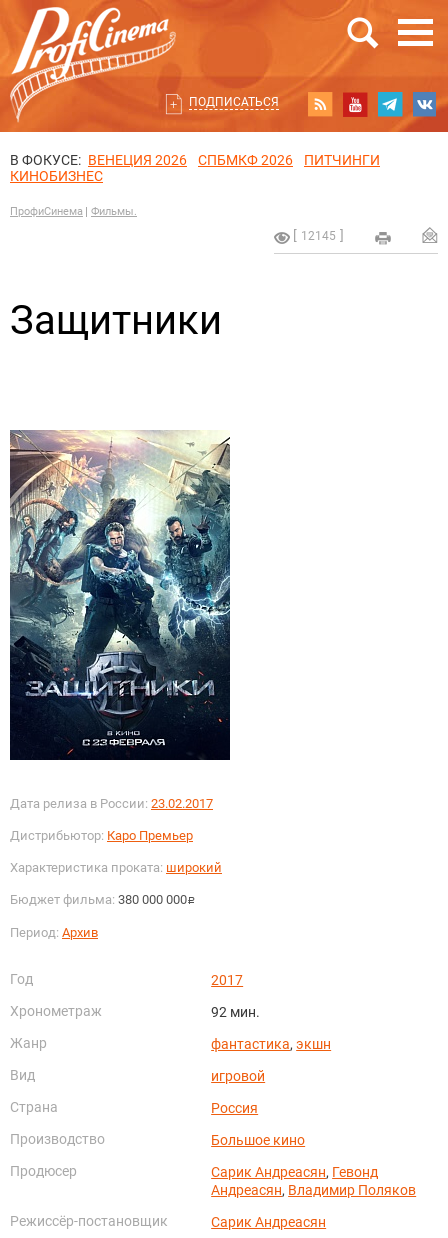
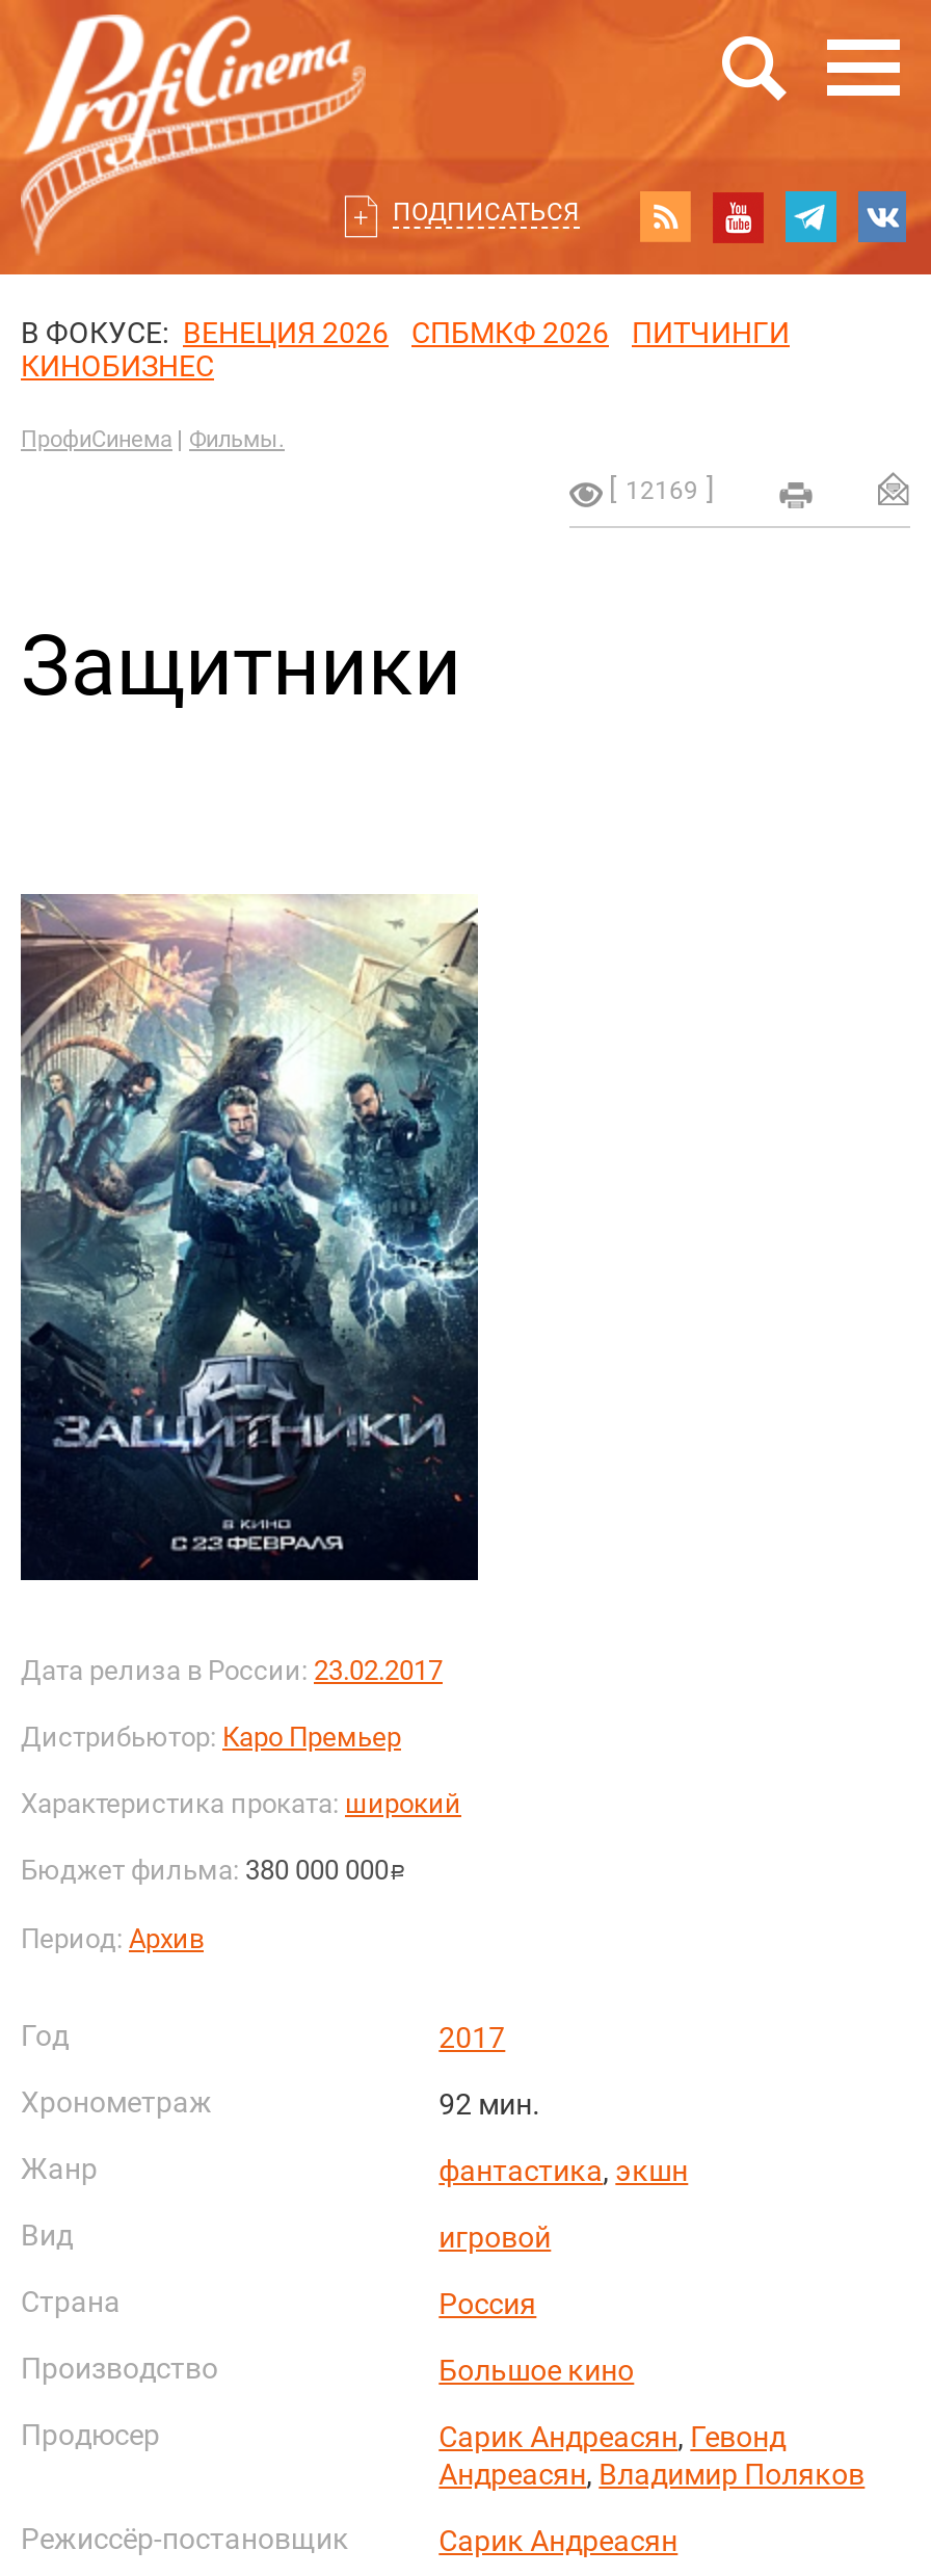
- 12145
+ 12169
